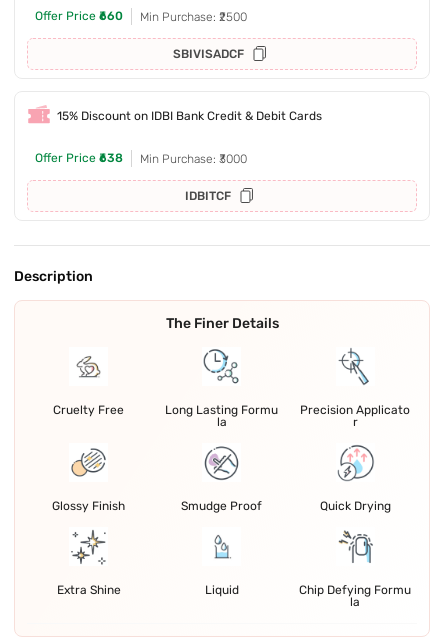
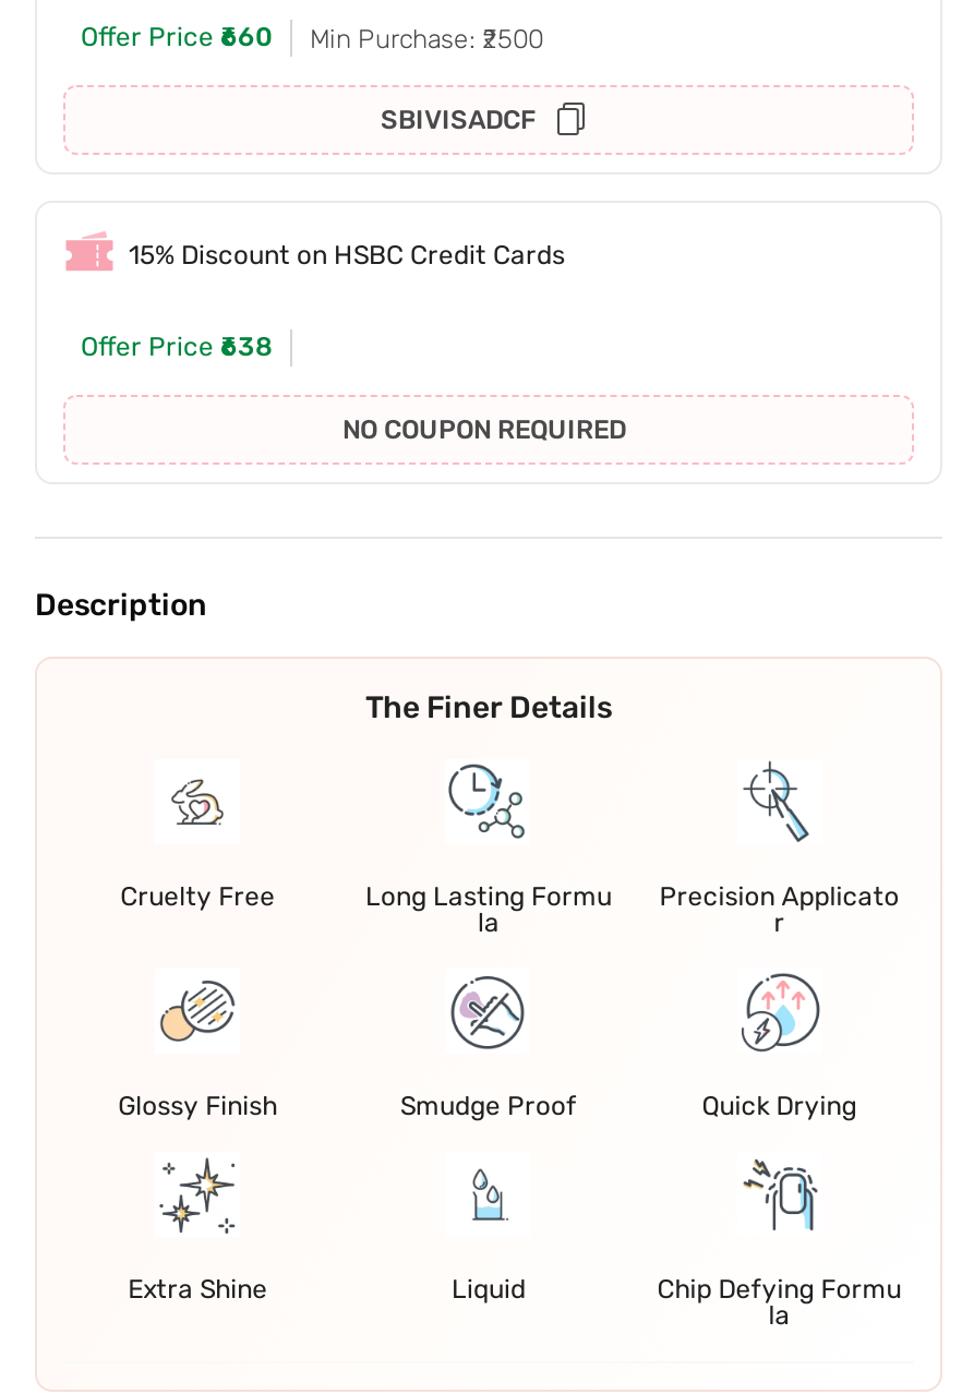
- 15% Discount on IDBI Bank Credit & Debit Cards
+ 15% Discount on HSBC Credit Cards

- Min Purchase: ₹3000
- IDBITCF
+ NO COUPON REQUIRED
